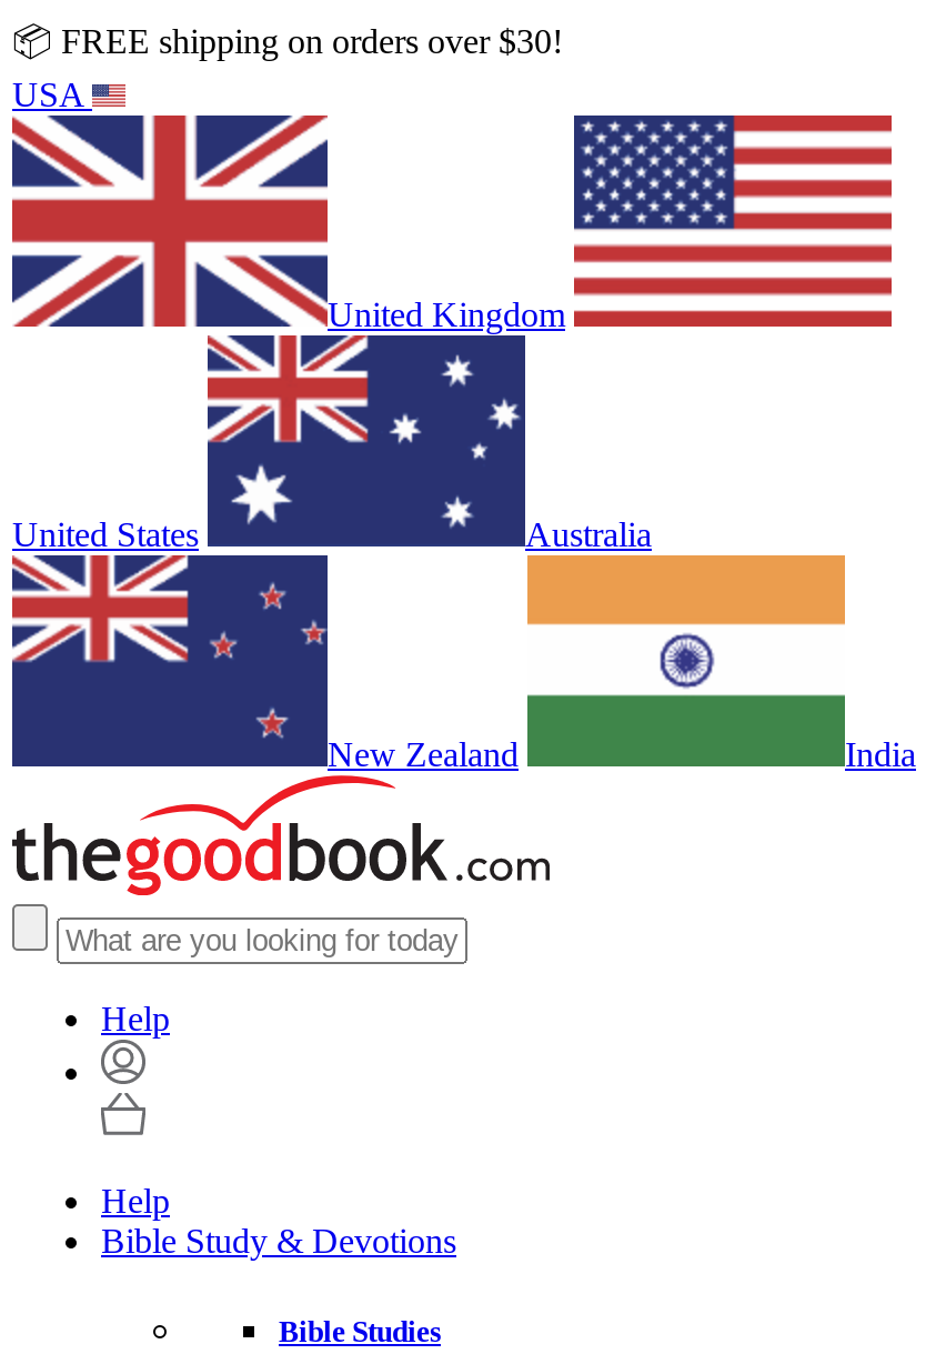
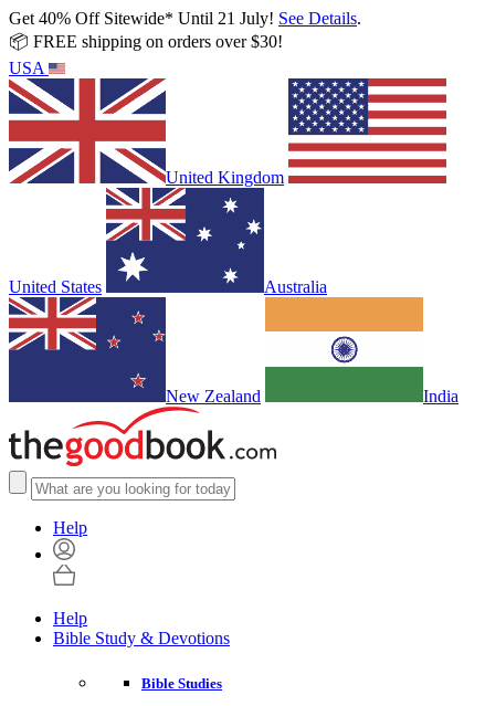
+ Get 40% Off Sitewide* Until 21 July! See Details.
